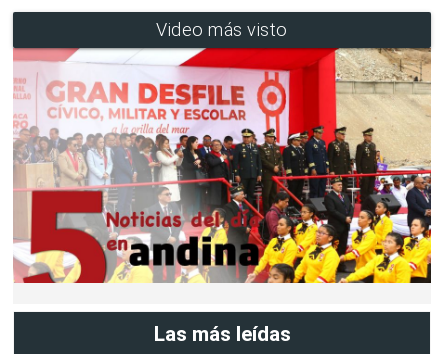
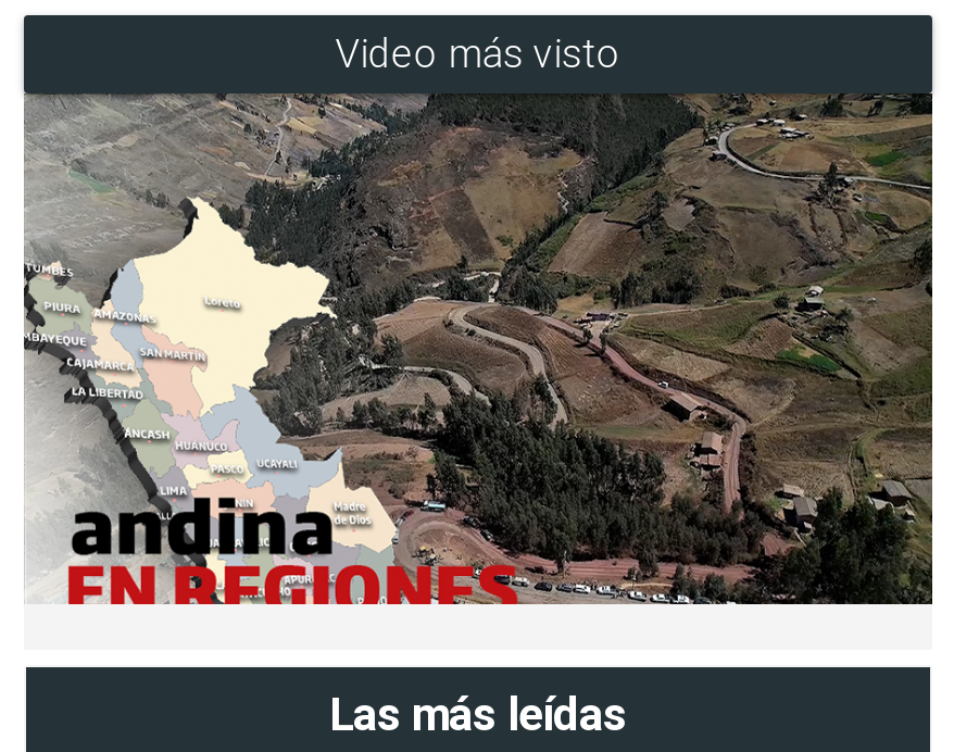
- [image]
+ [image]
